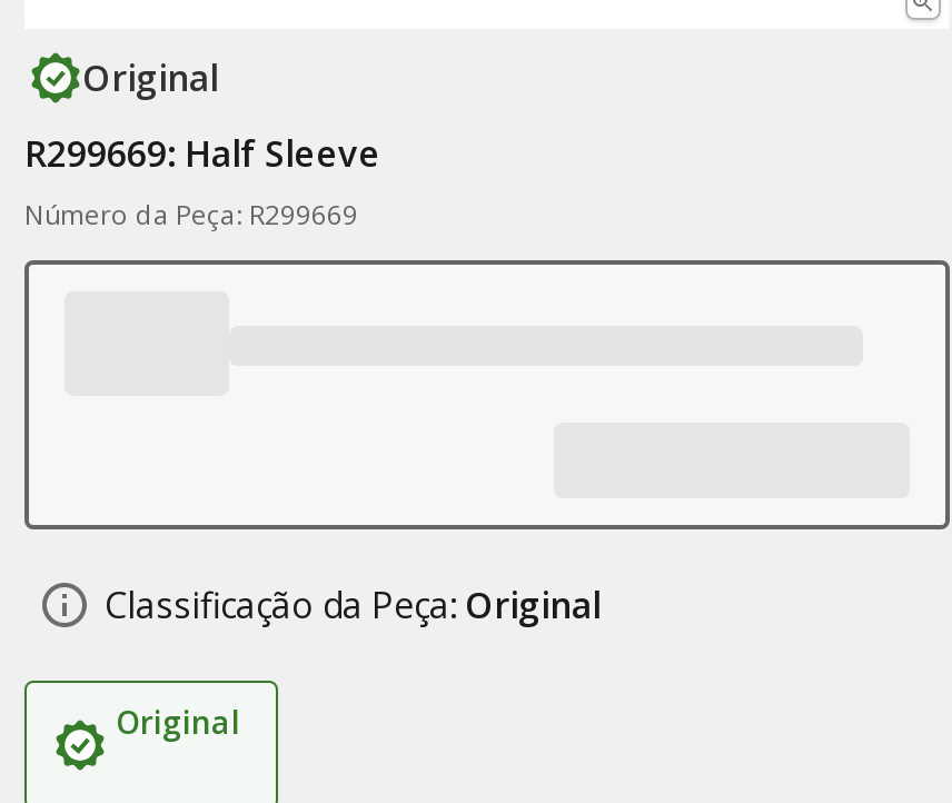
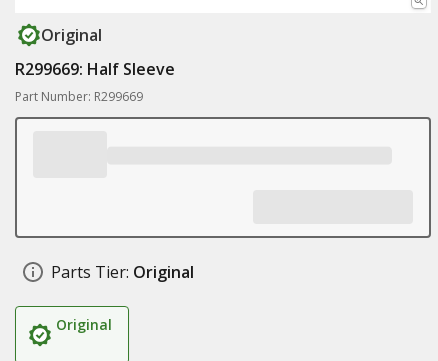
- Número da Peça: R299669
+ Part Number: R299669

- Classificação da Peça: Original
+ Parts Tier: Original
